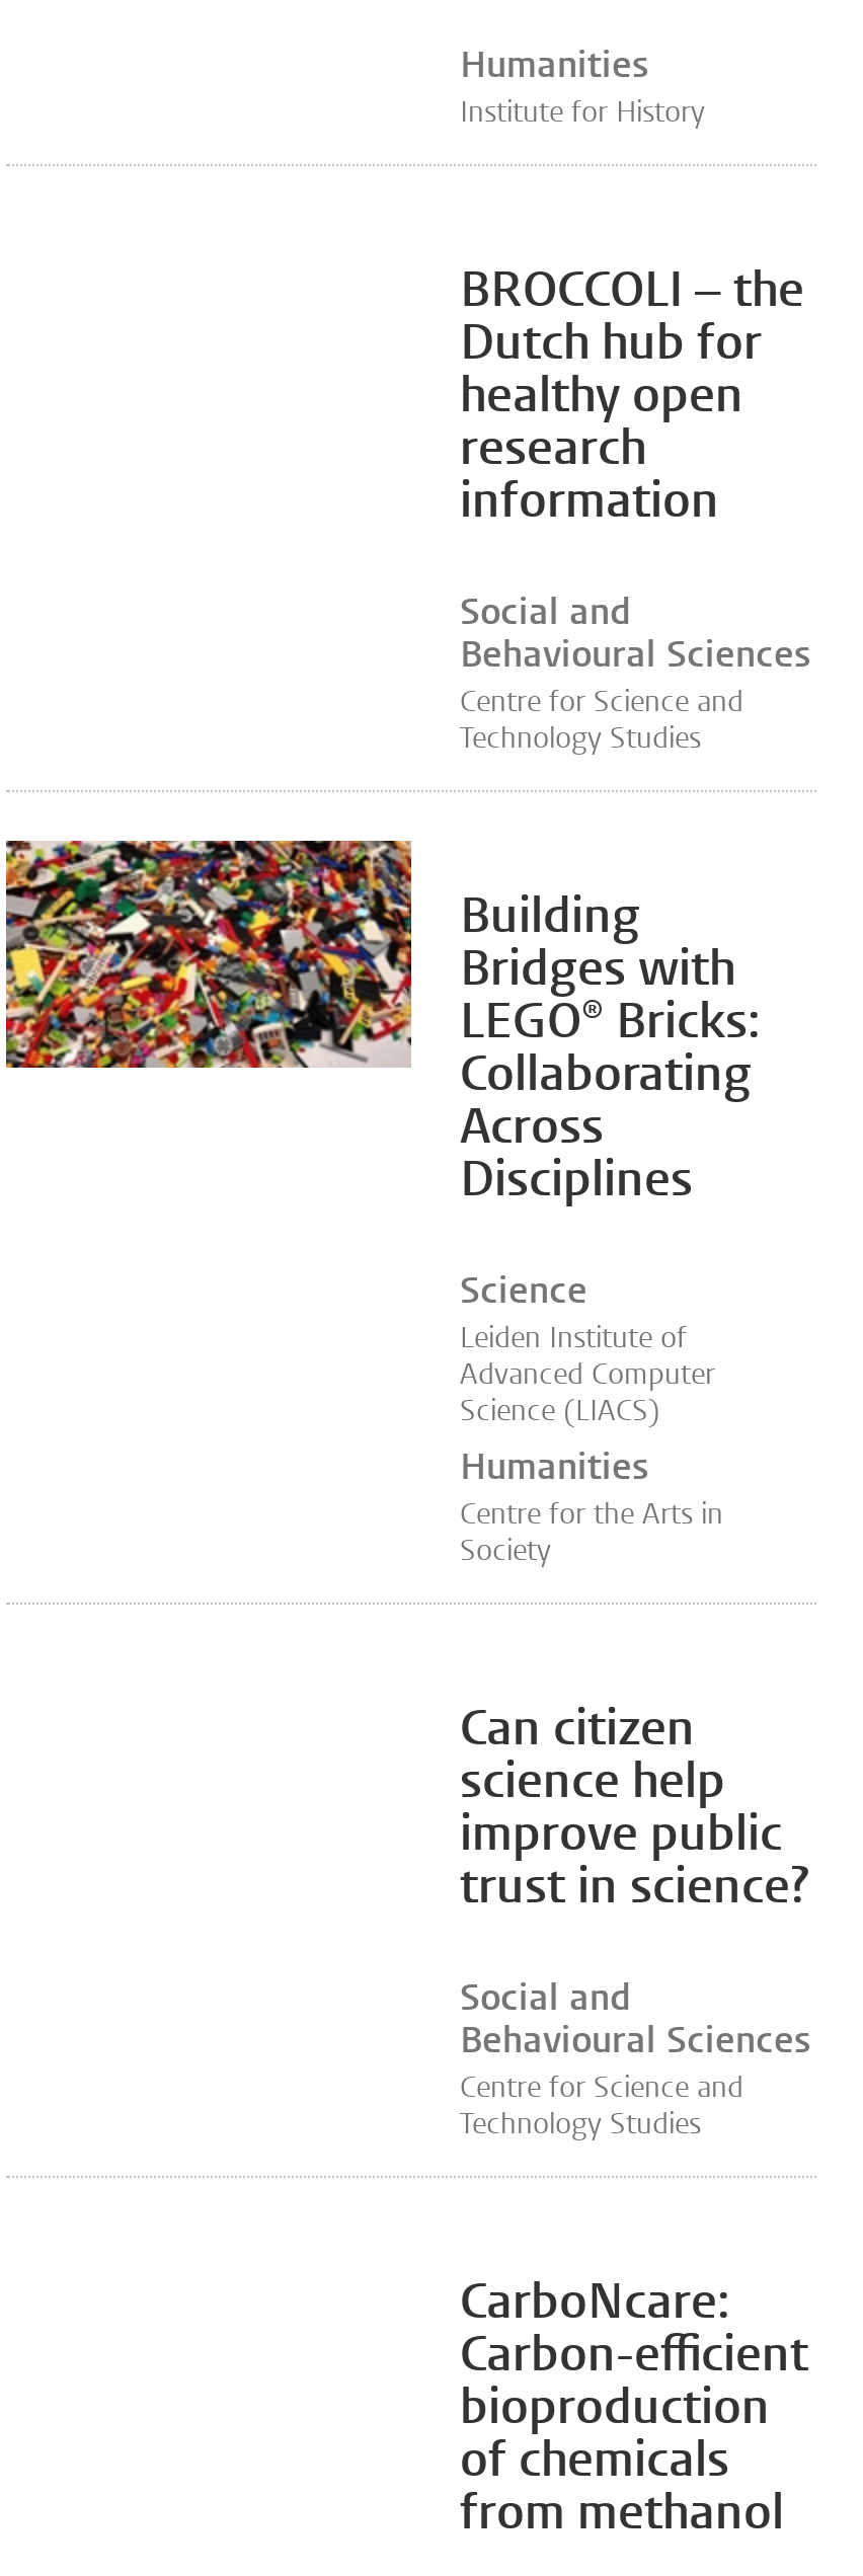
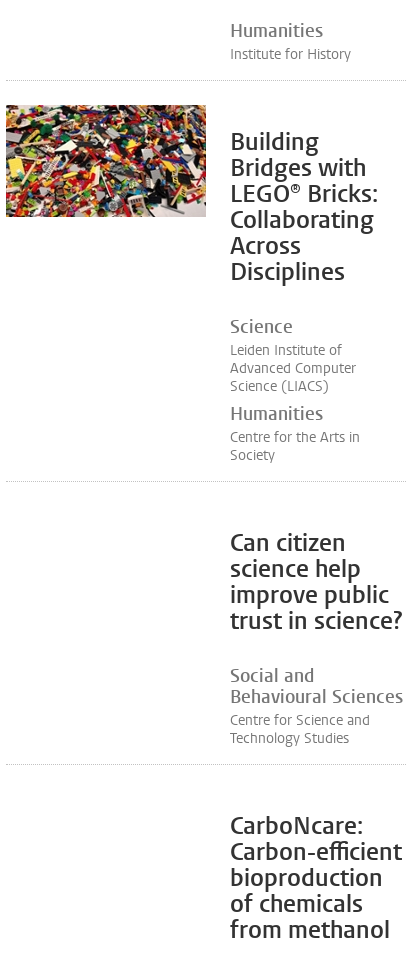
- BROCCOLI – the
- Dutch hub for
- healthy open
- research
- information
- Social and
- Behavioural Sciences
- Centre for Science and
- Technology Studies
